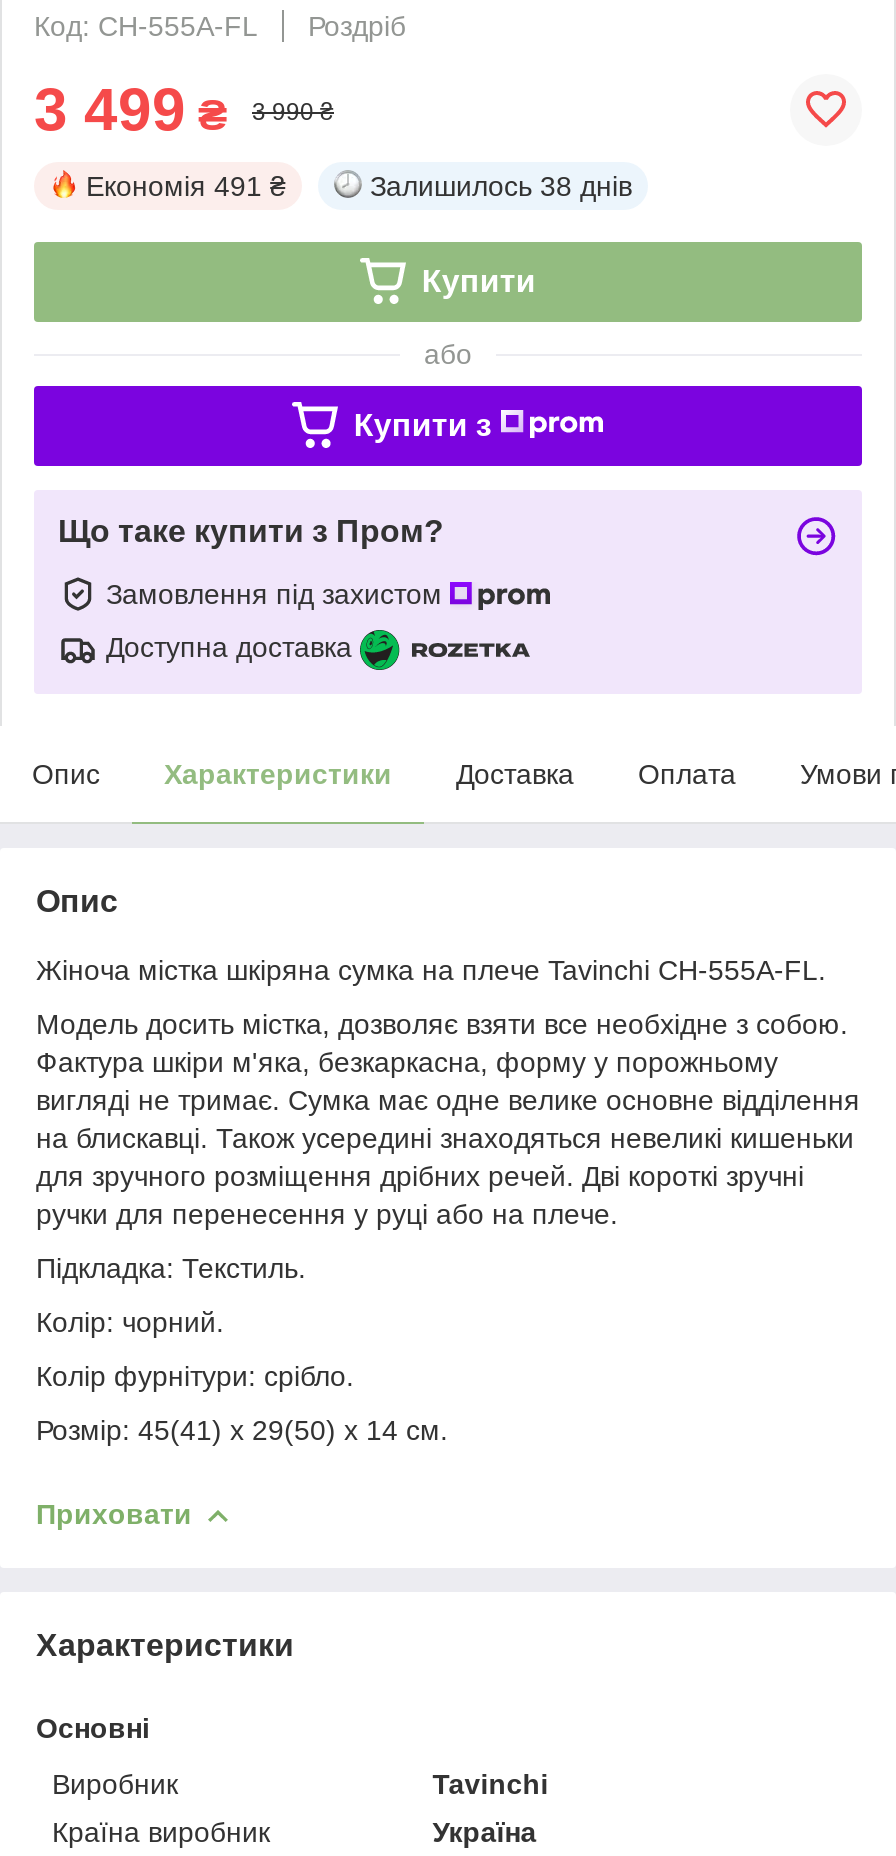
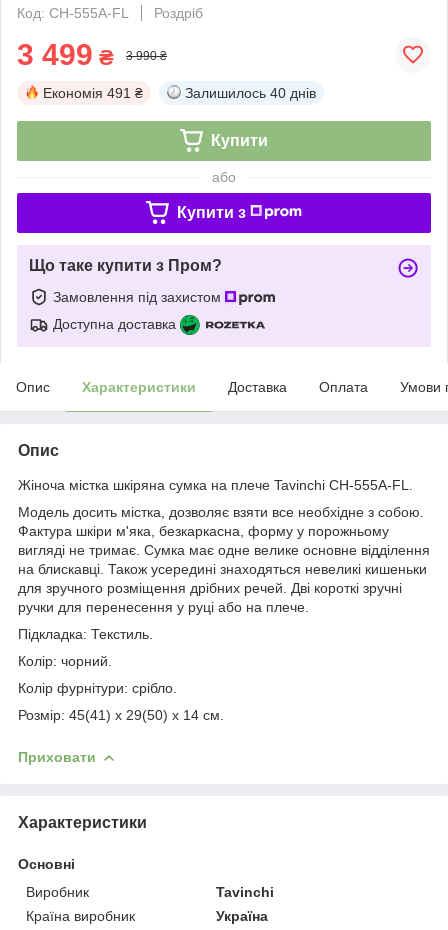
- Залишилось 38 днів
+ Залишилось 40 днів
